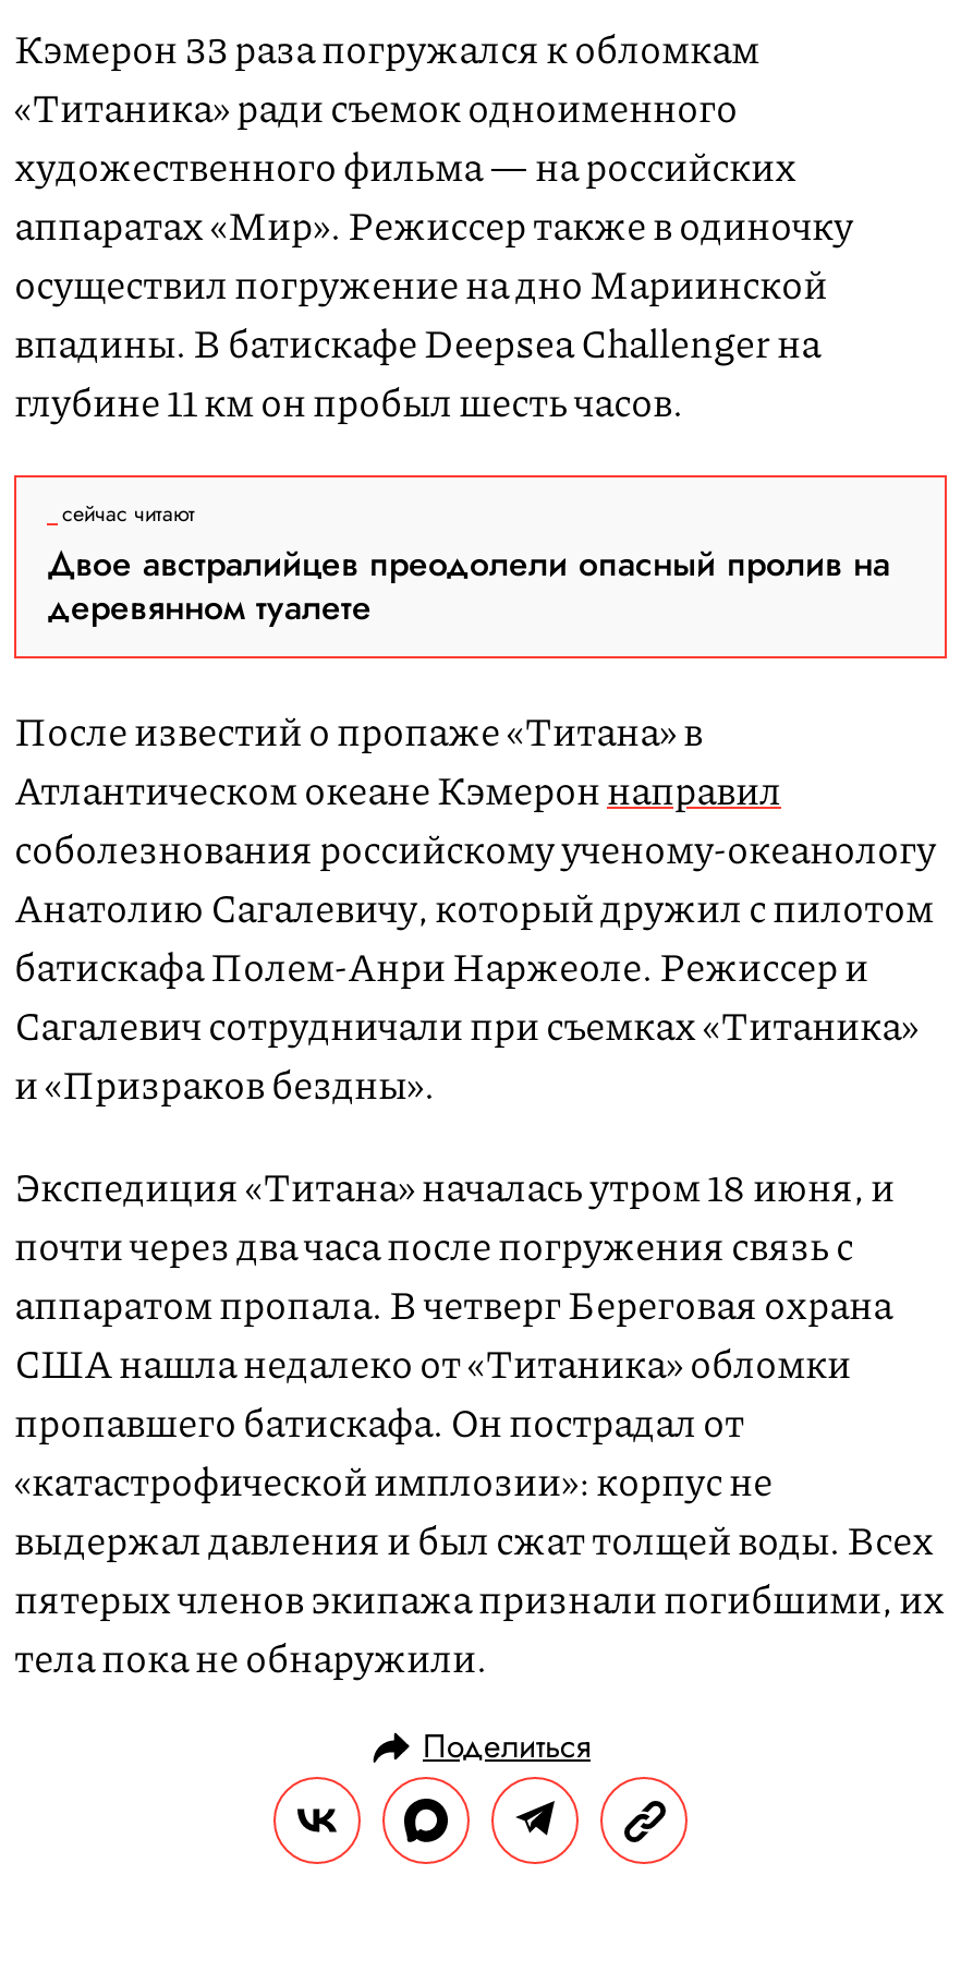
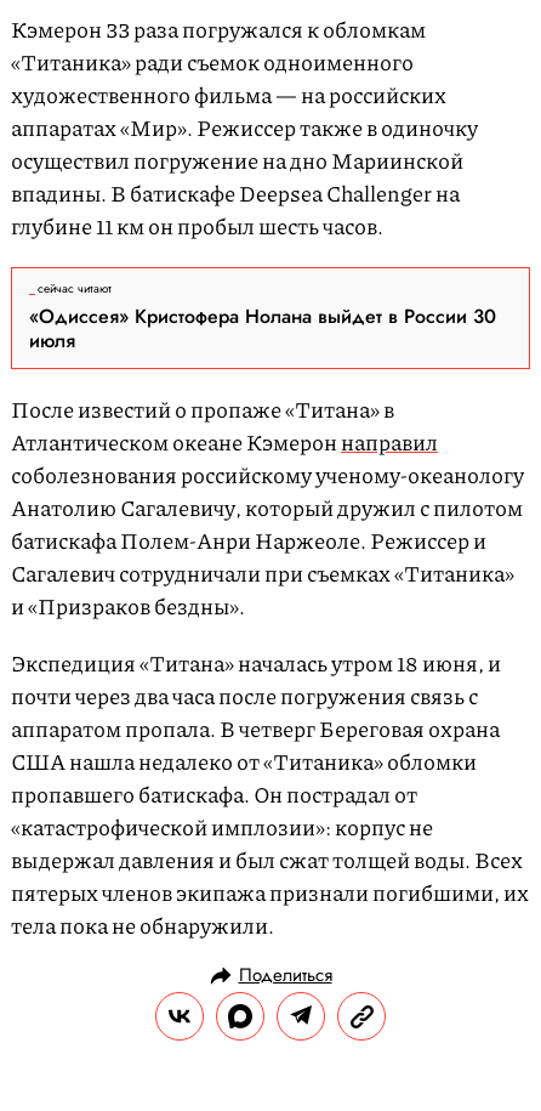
- Двое австралийцев преодолели опасный пролив на
- деревянном туалете
+ «Одиссея» Кристофера Нолана выйдет в России 30
+ июля
